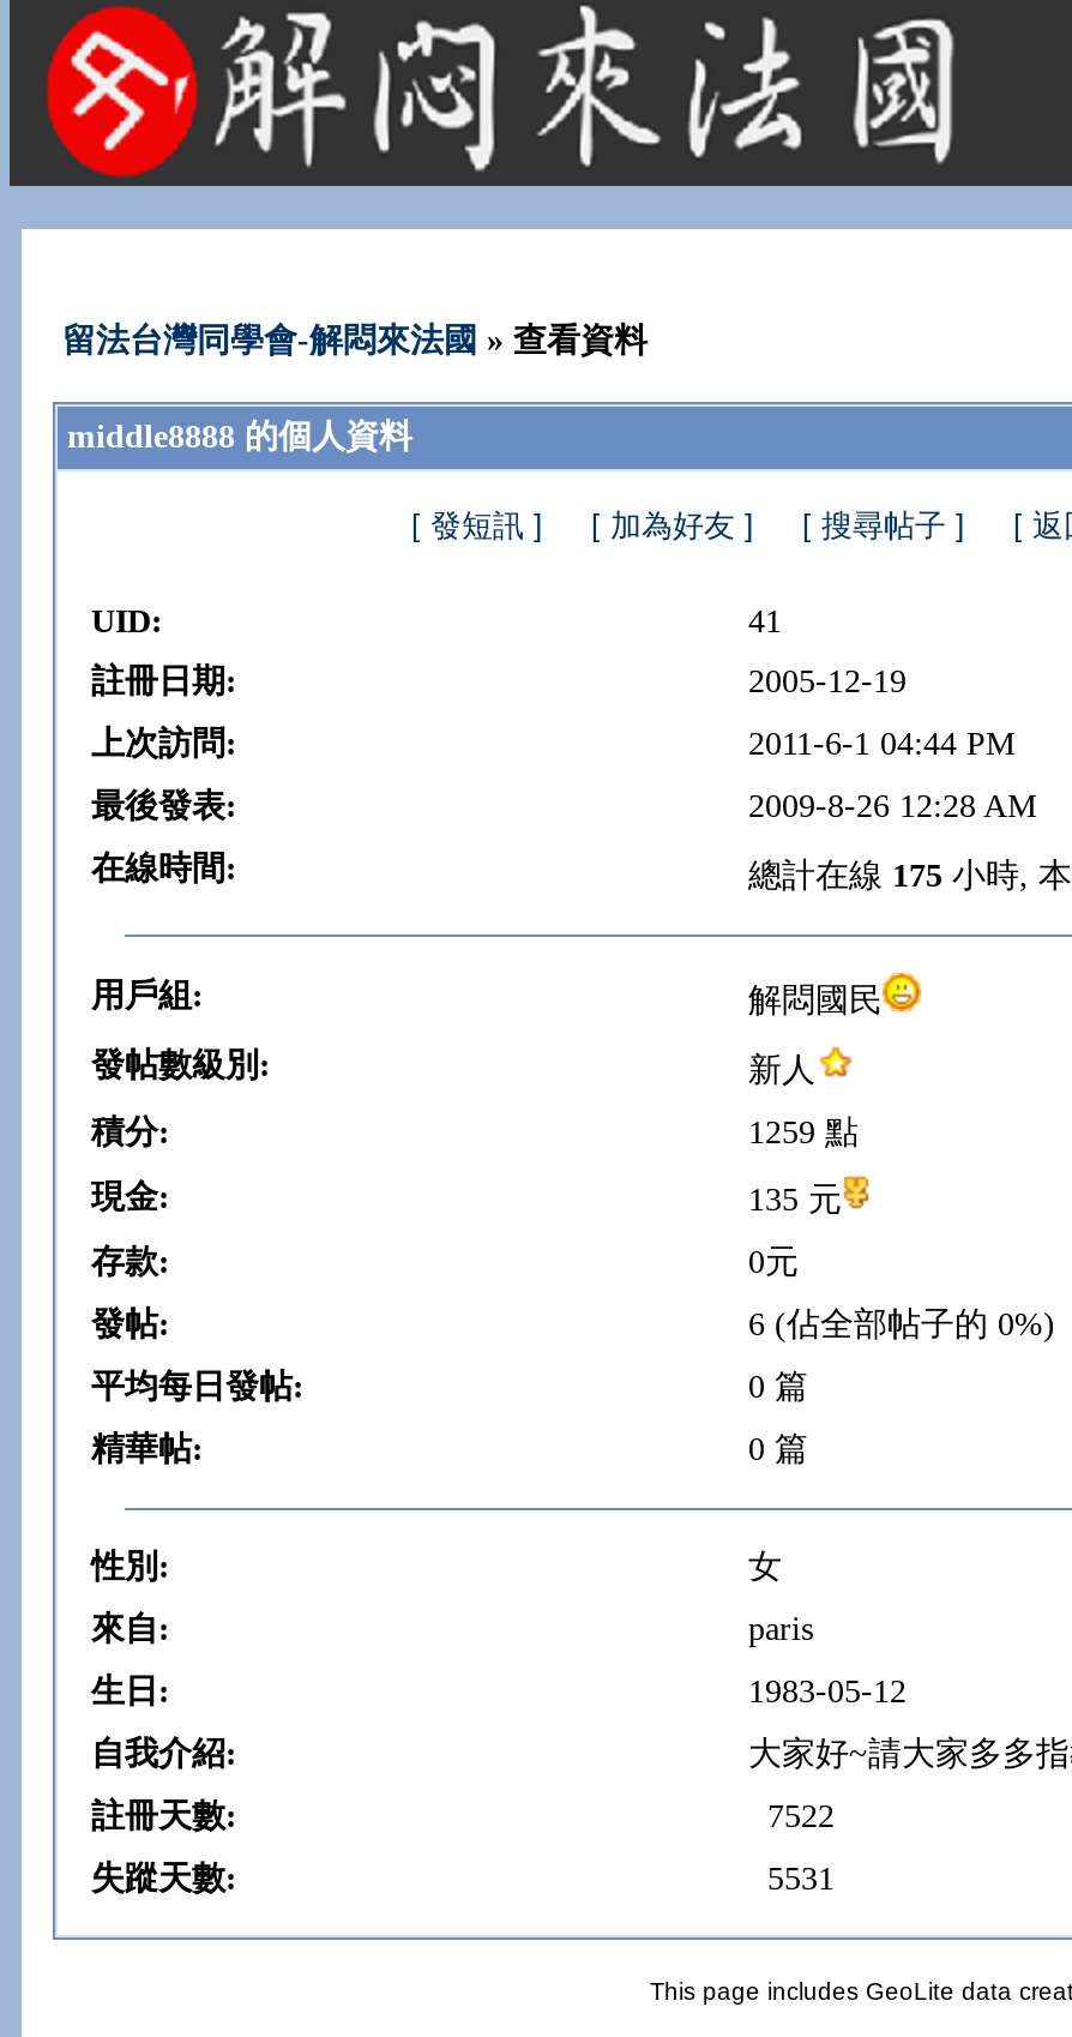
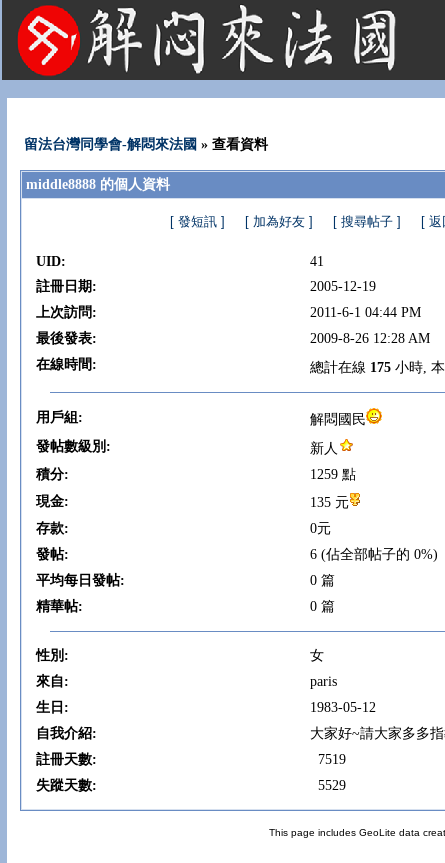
- 7522
+ 7519

- 5531
+ 5529
